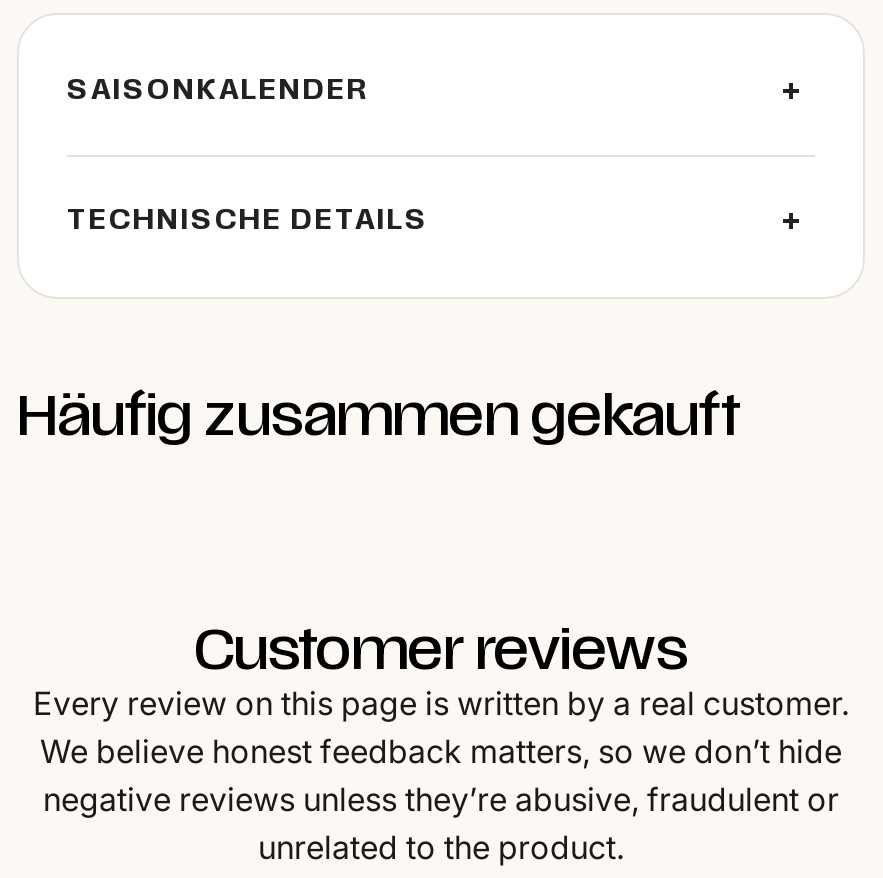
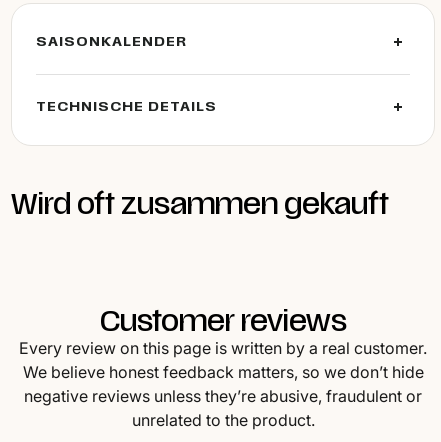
- Häufig zusammen gekauft
+ Wird oft zusammen gekauft
